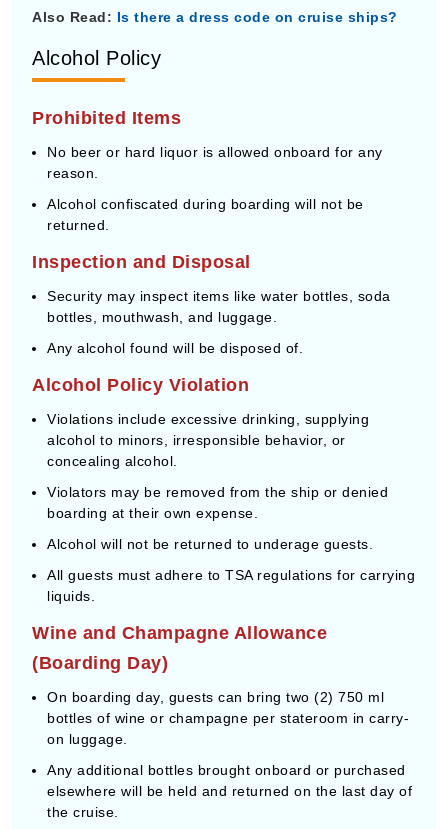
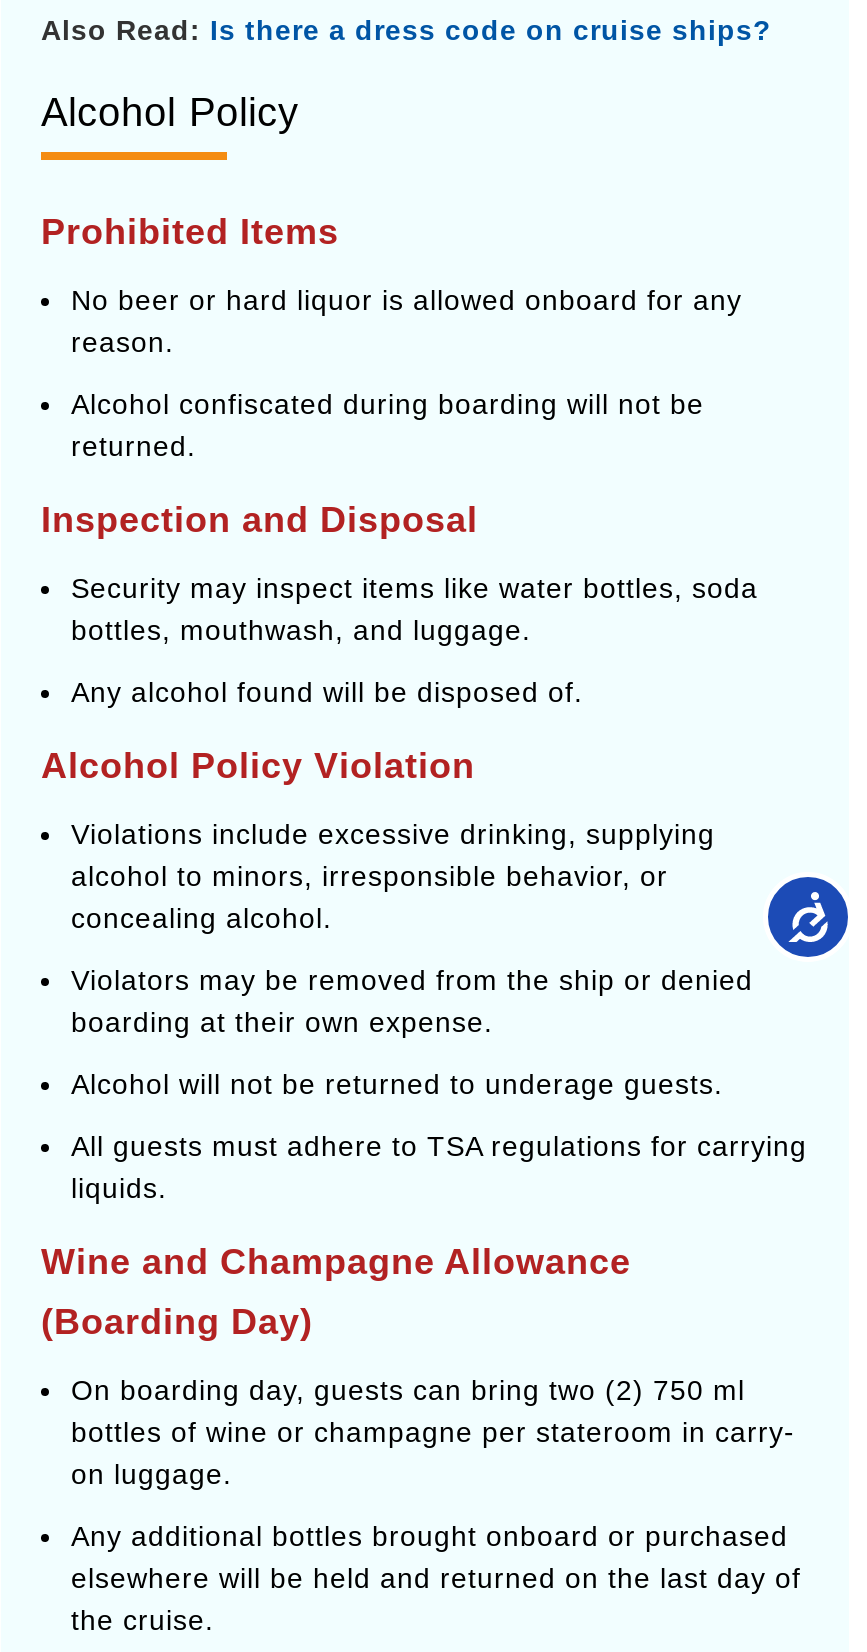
+ [image]
